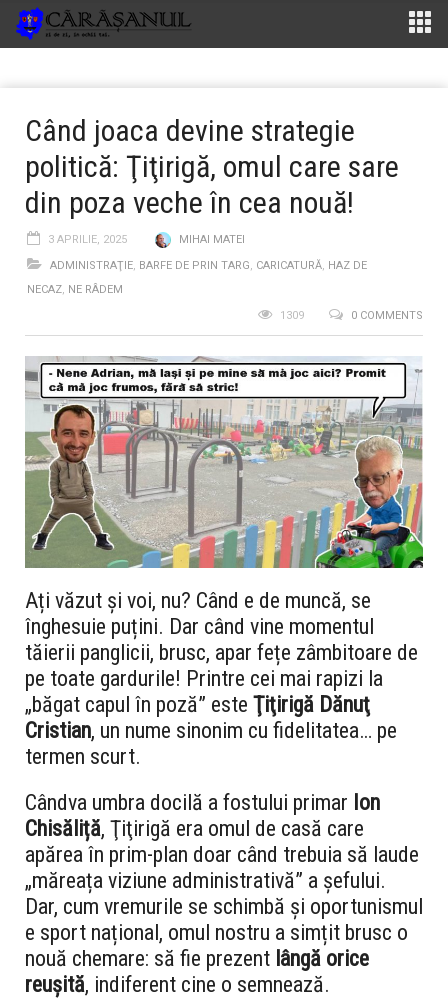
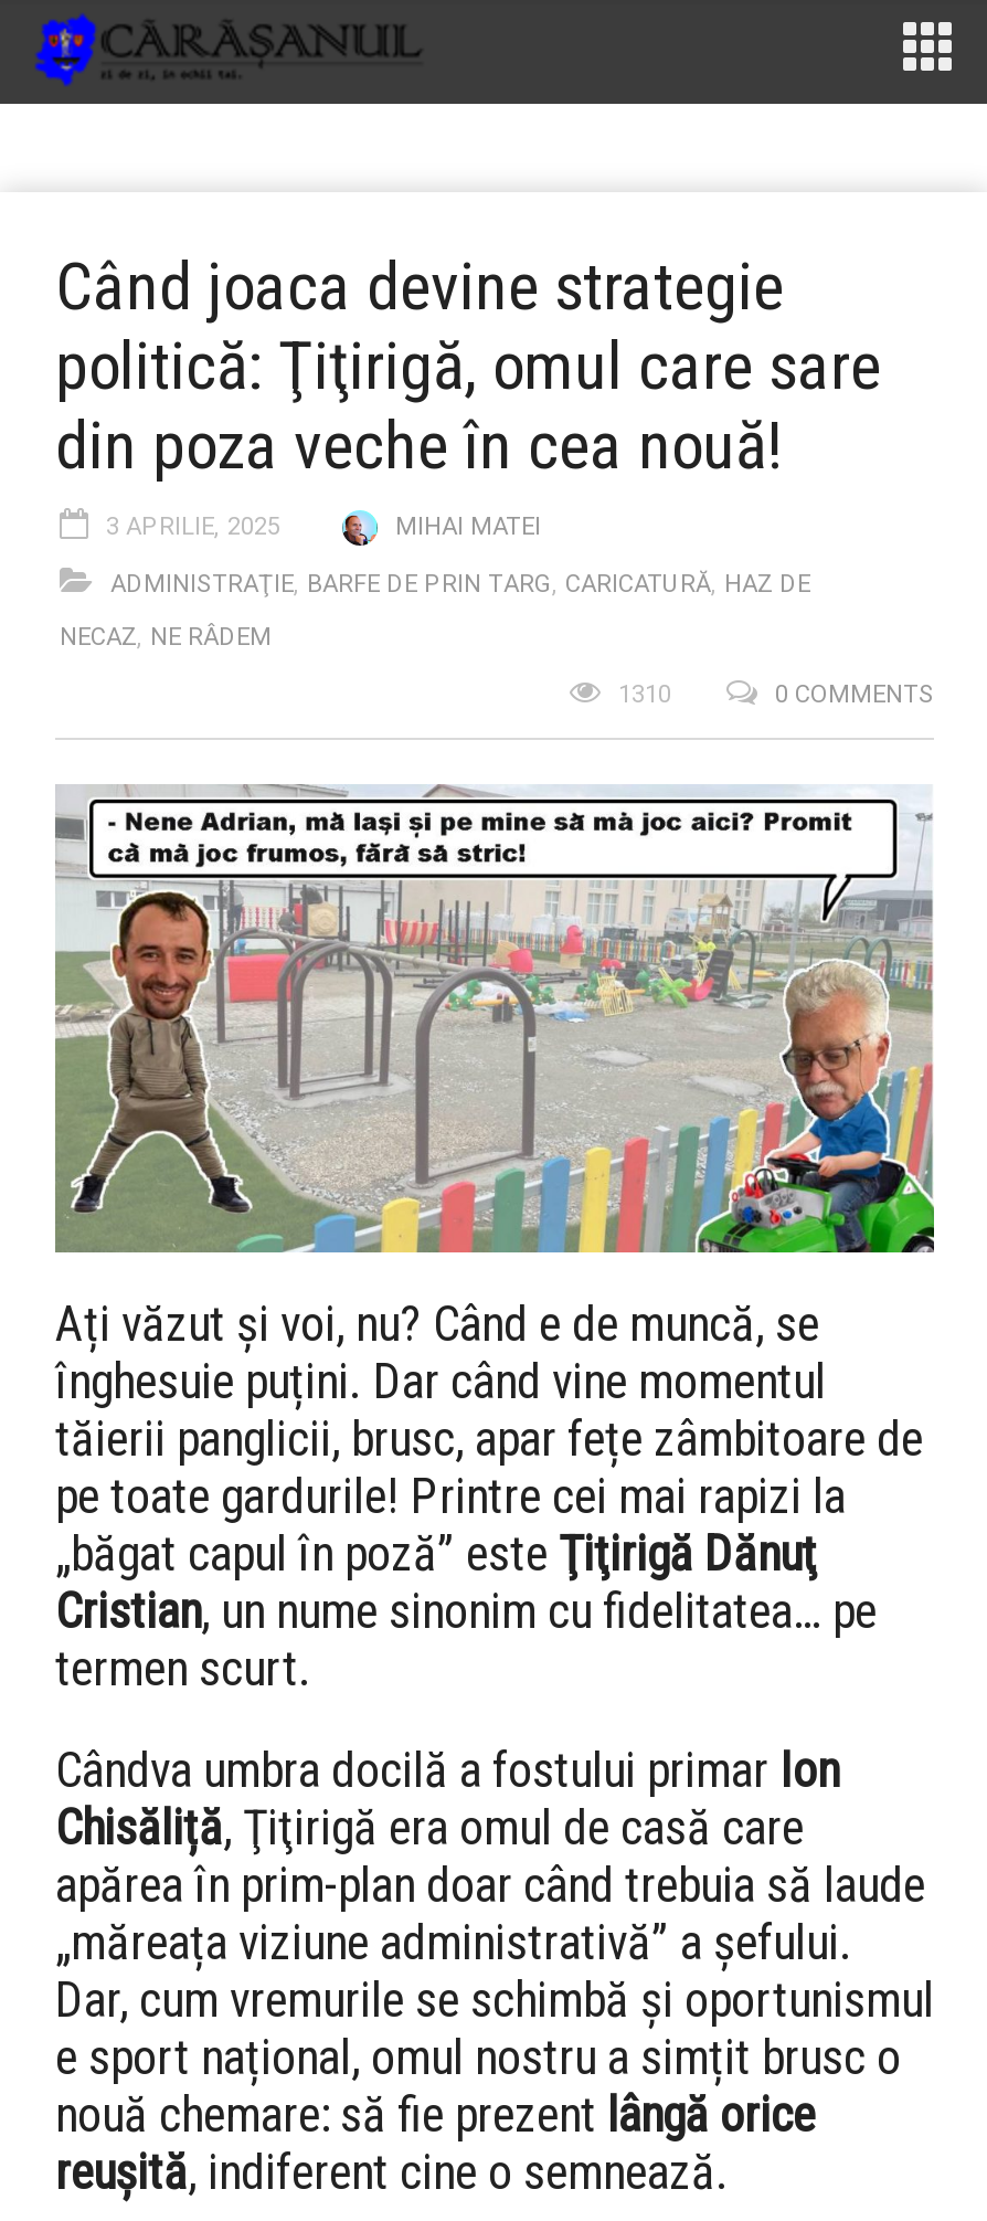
- 1309
+ 1310
